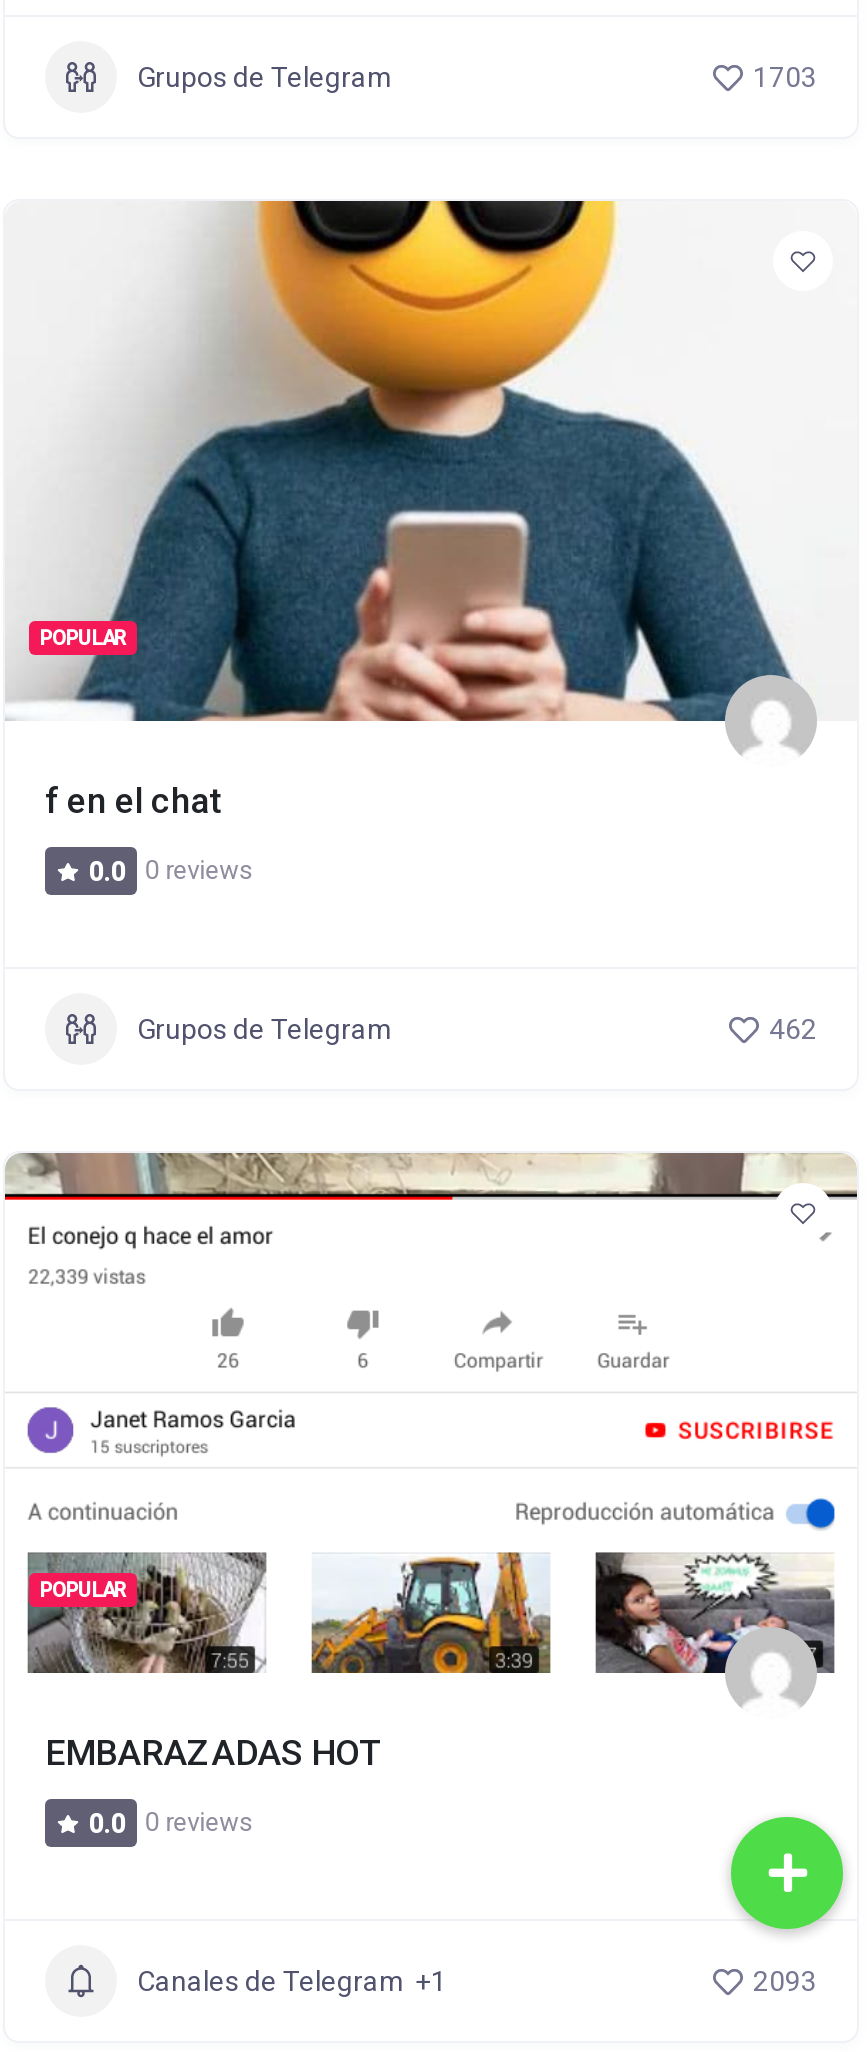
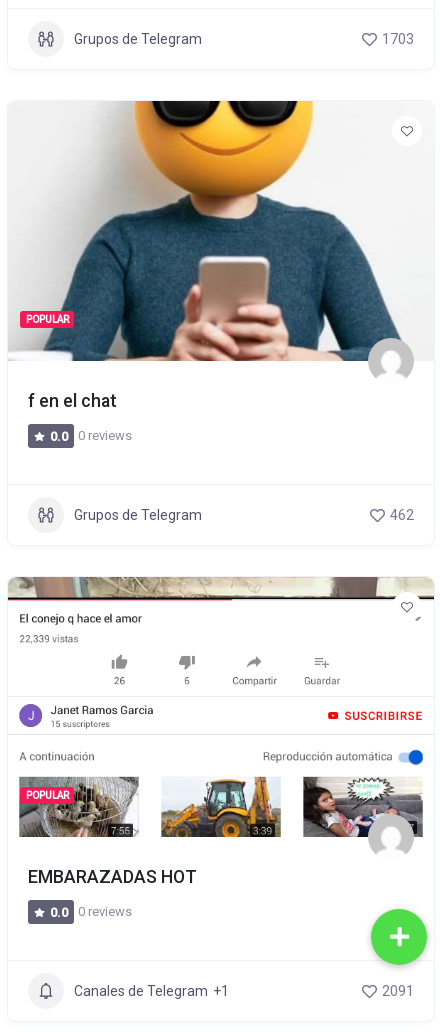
- 2093
+ 2091
